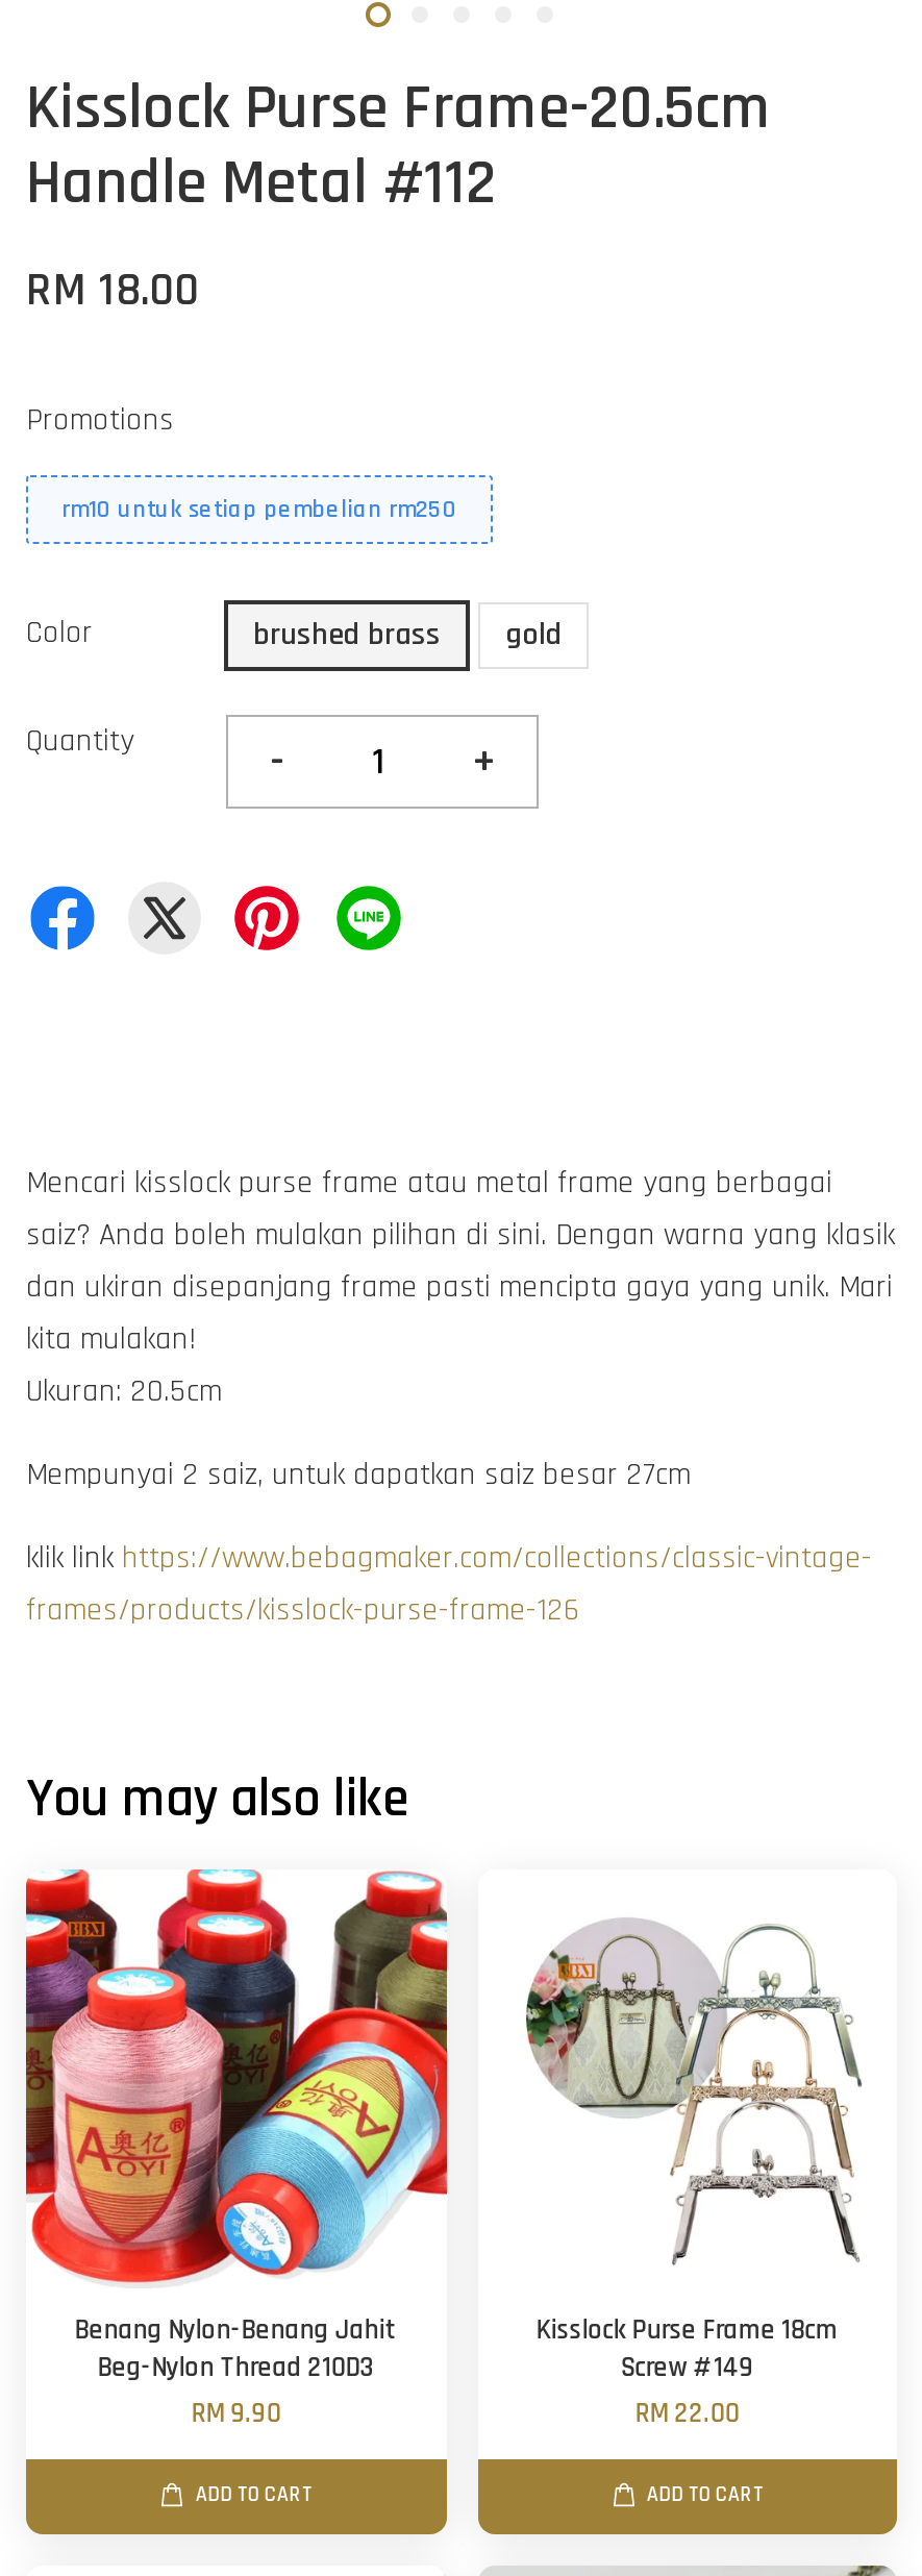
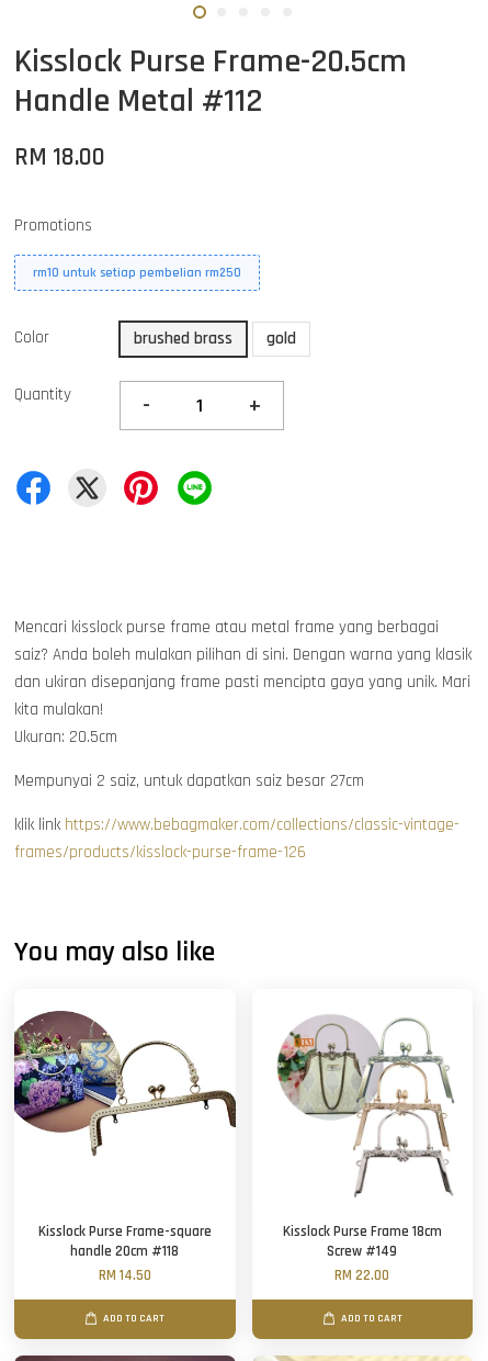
- [image]
- Benang Nylon-Benang Jahit
- Beg-Nylon Thread 210D3
- RM 9.90
+ [image]
+ Kisslock Purse Frame-square
+ handle 20cm #118
+ RM 14.50
